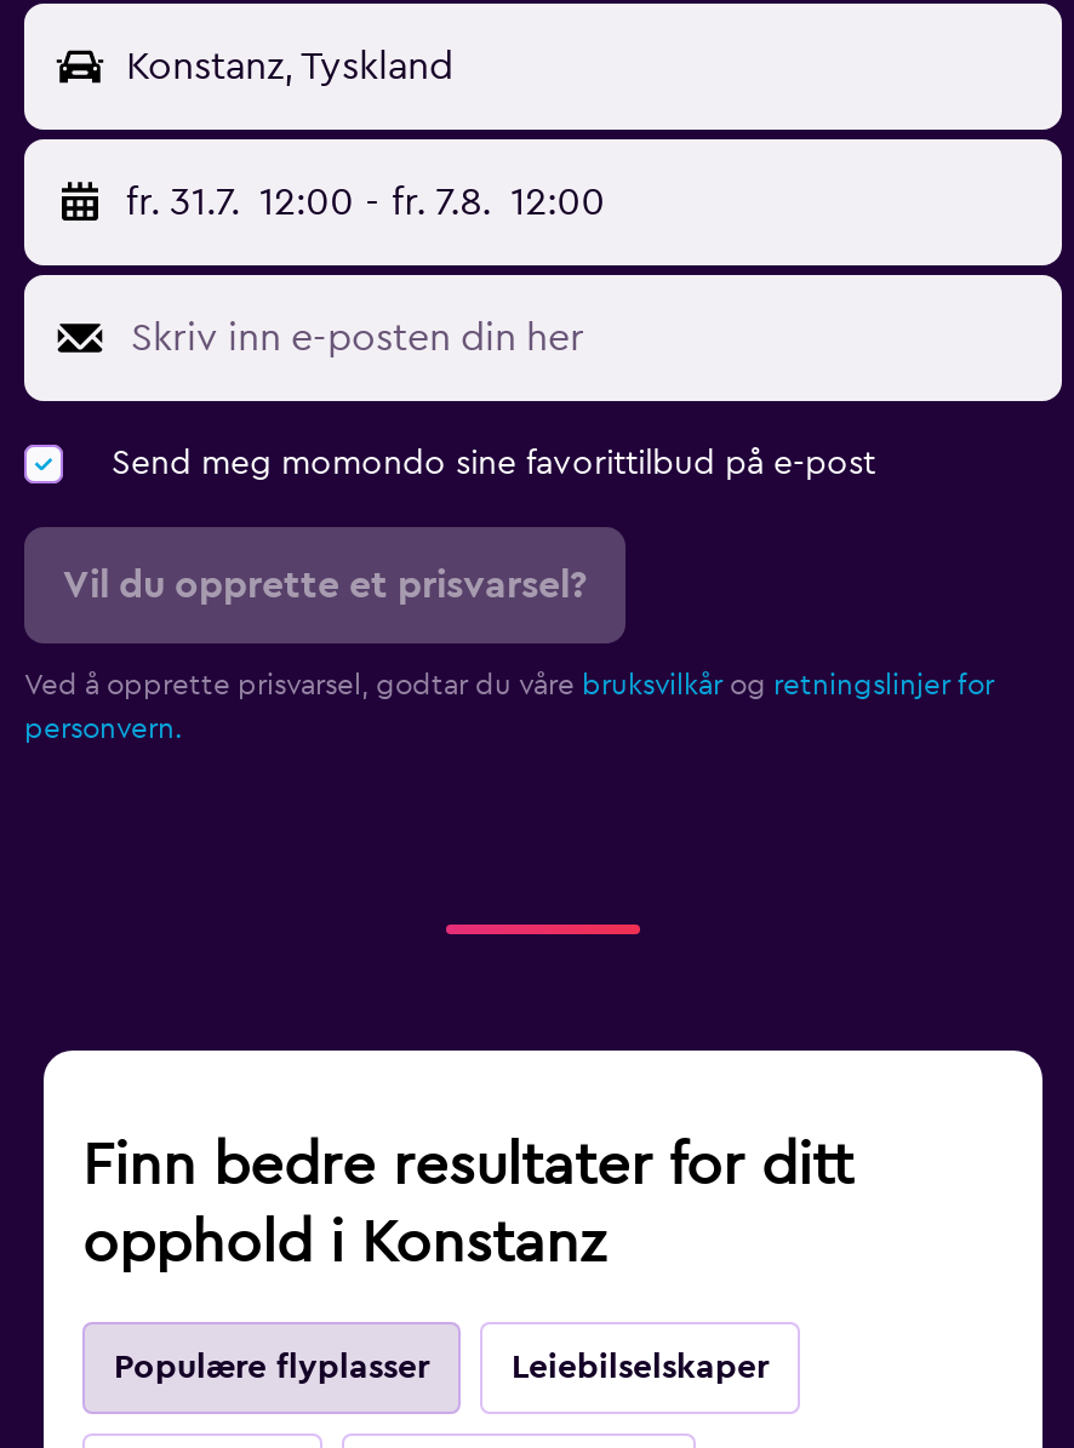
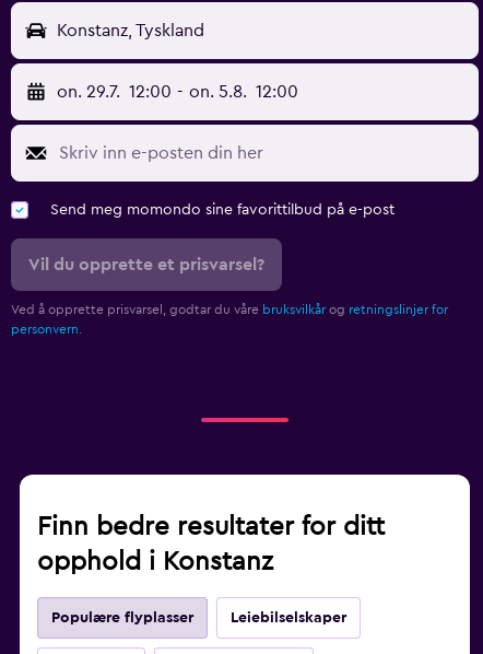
- fr. 31.7. 12:00 - fr. 7.8. 12:00
+ on. 29.7. 12:00 - on. 5.8. 12:00
